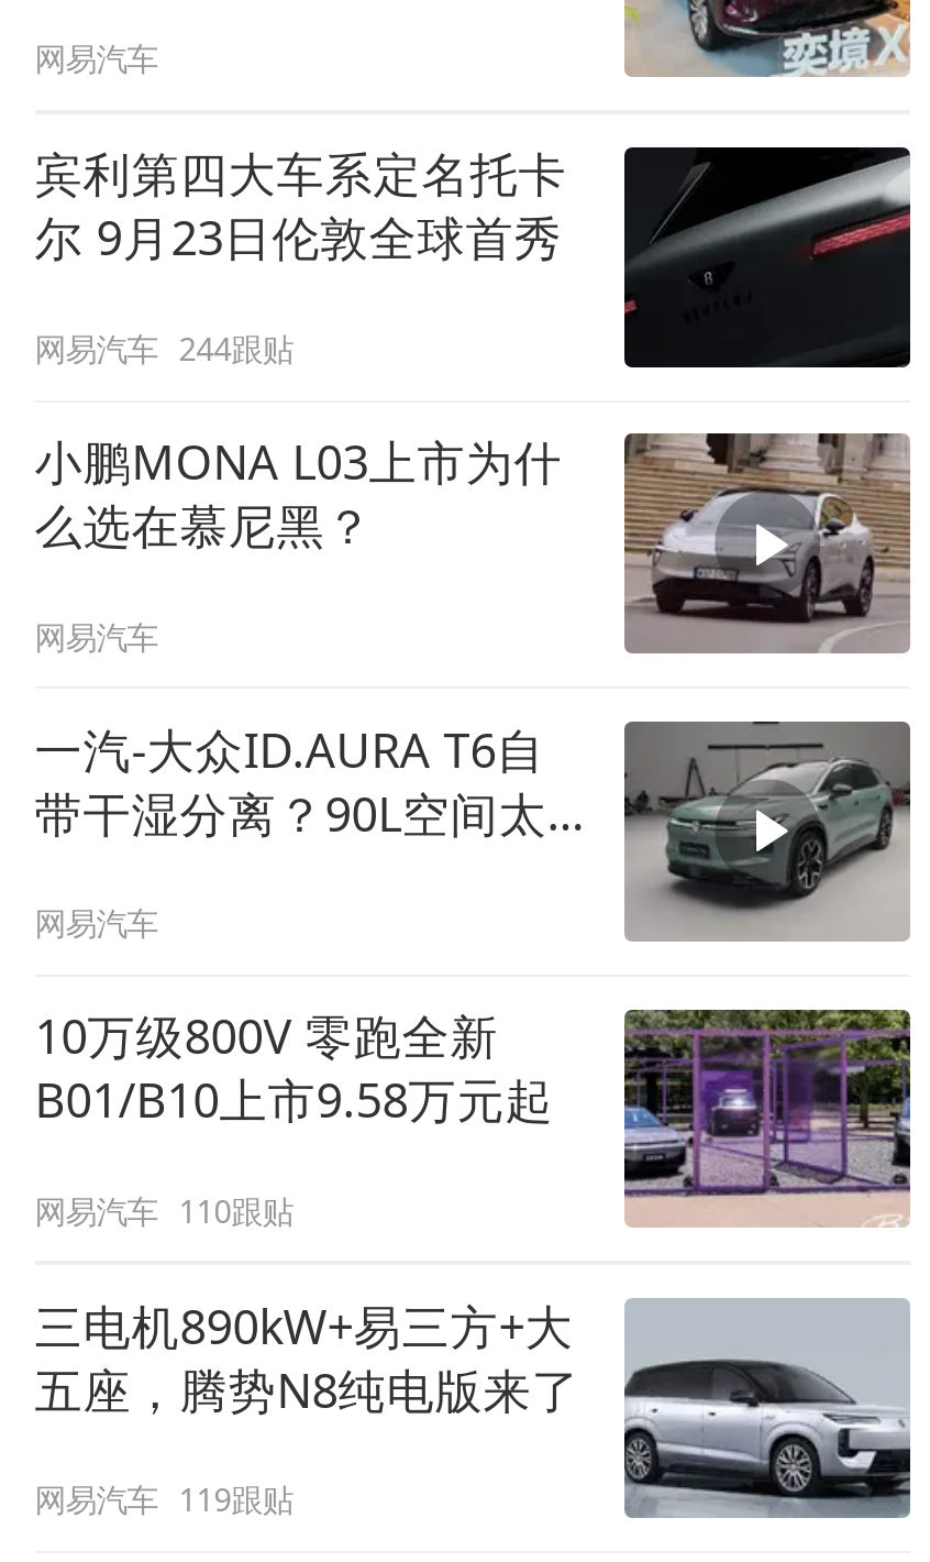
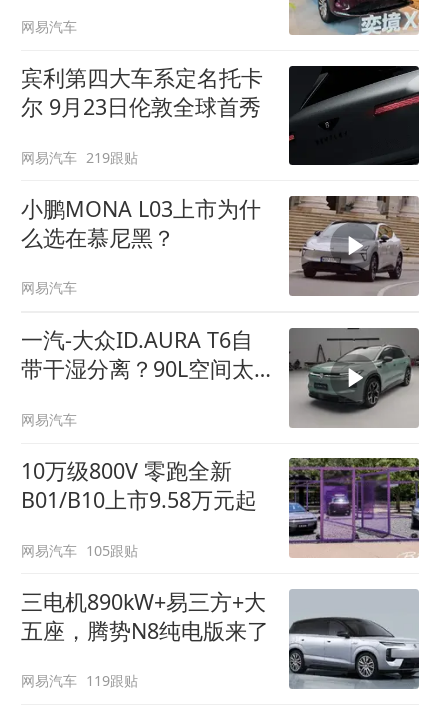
- 网易汽车 244跟贴
+ 网易汽车 219跟贴

- 网易汽车 110跟贴
+ 网易汽车 105跟贴
